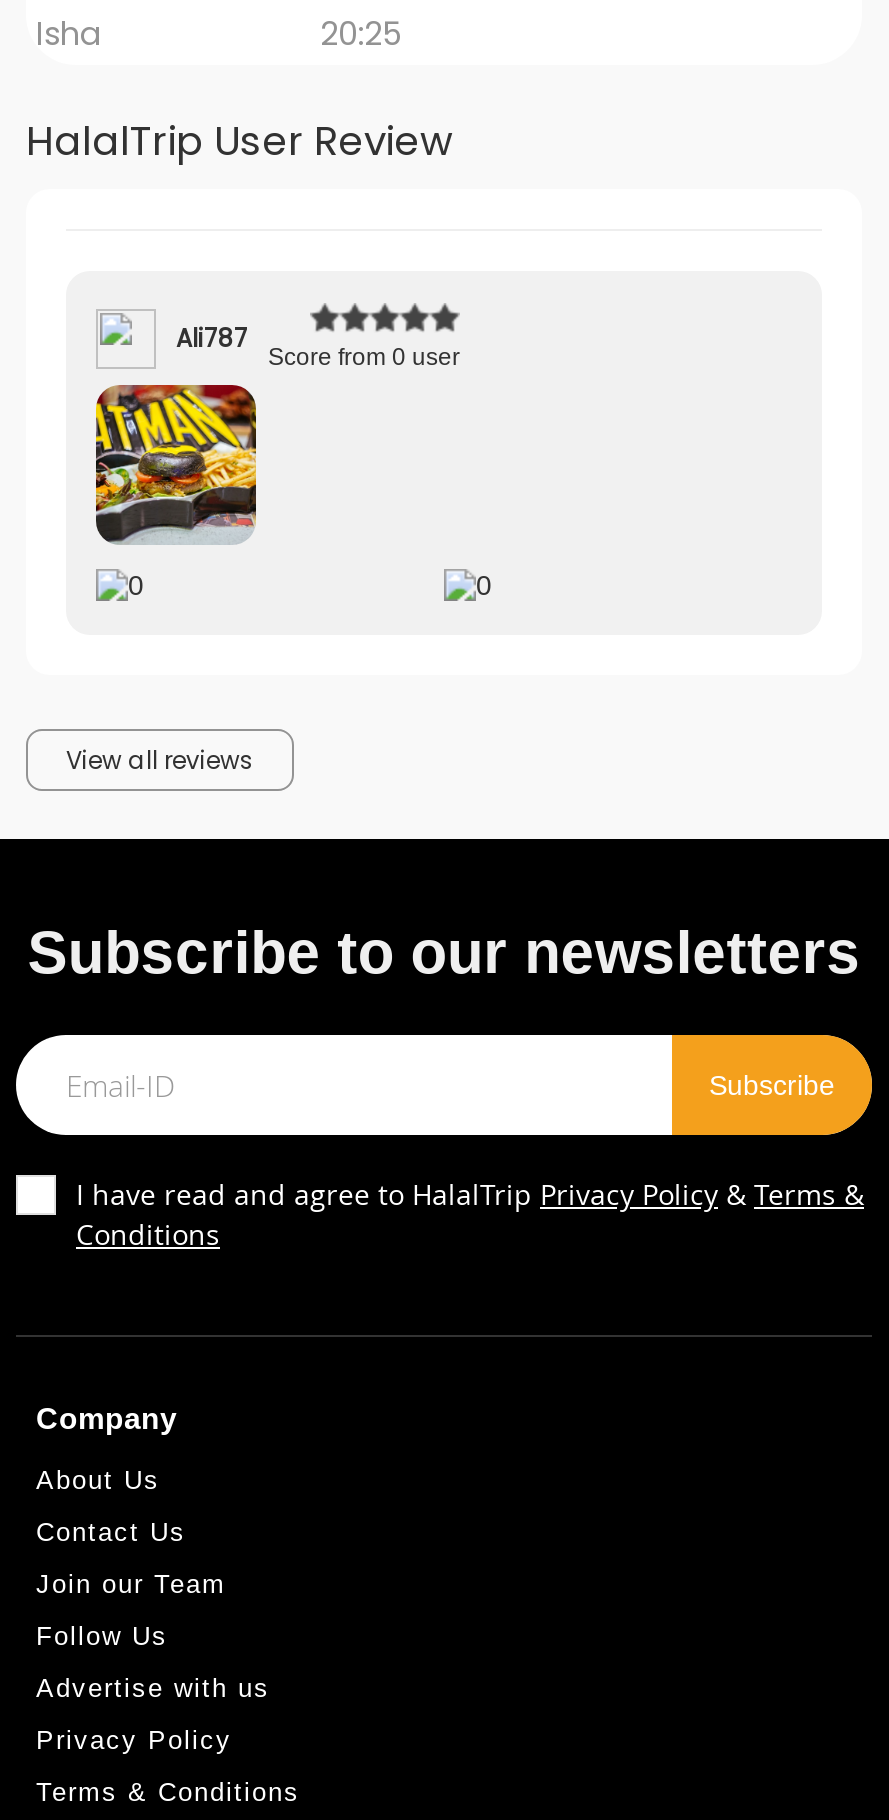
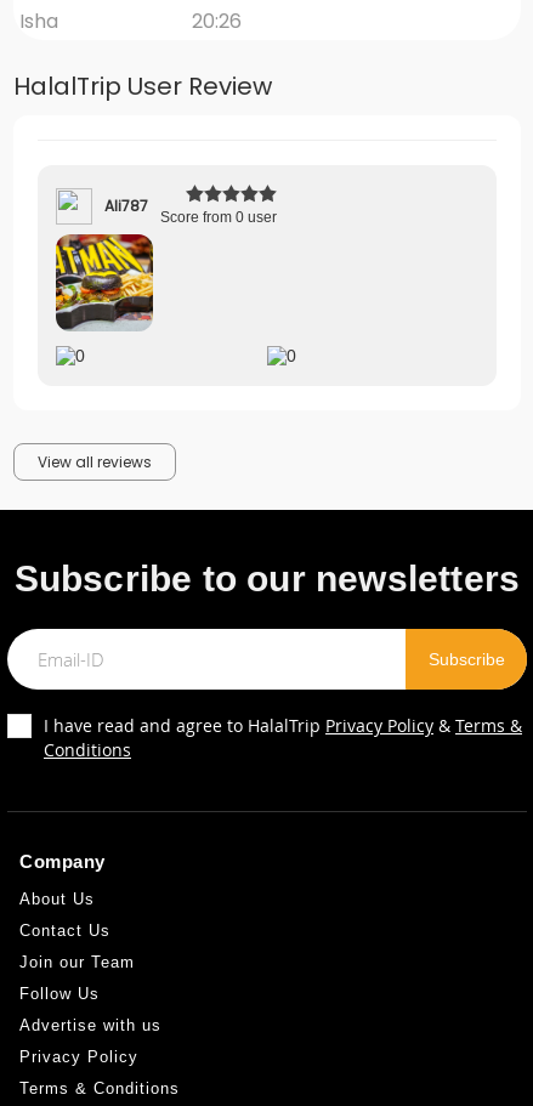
- 20:25
+ 20:26
